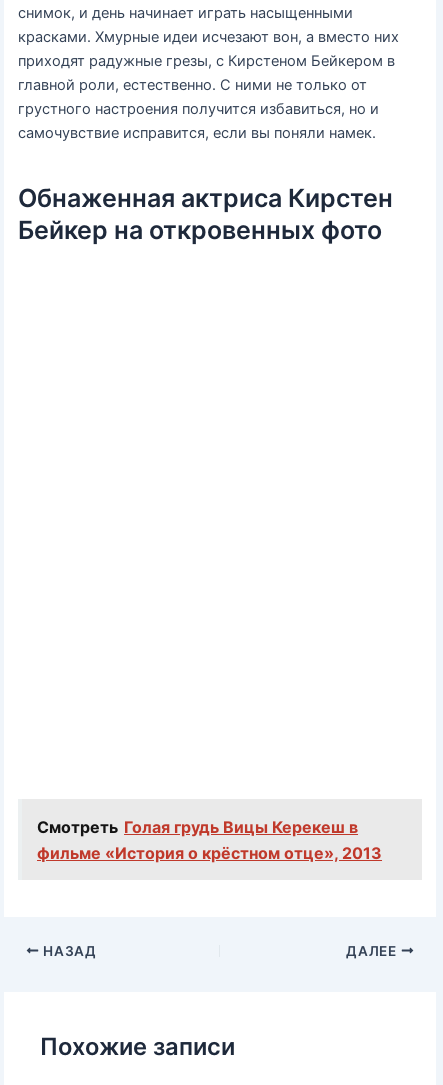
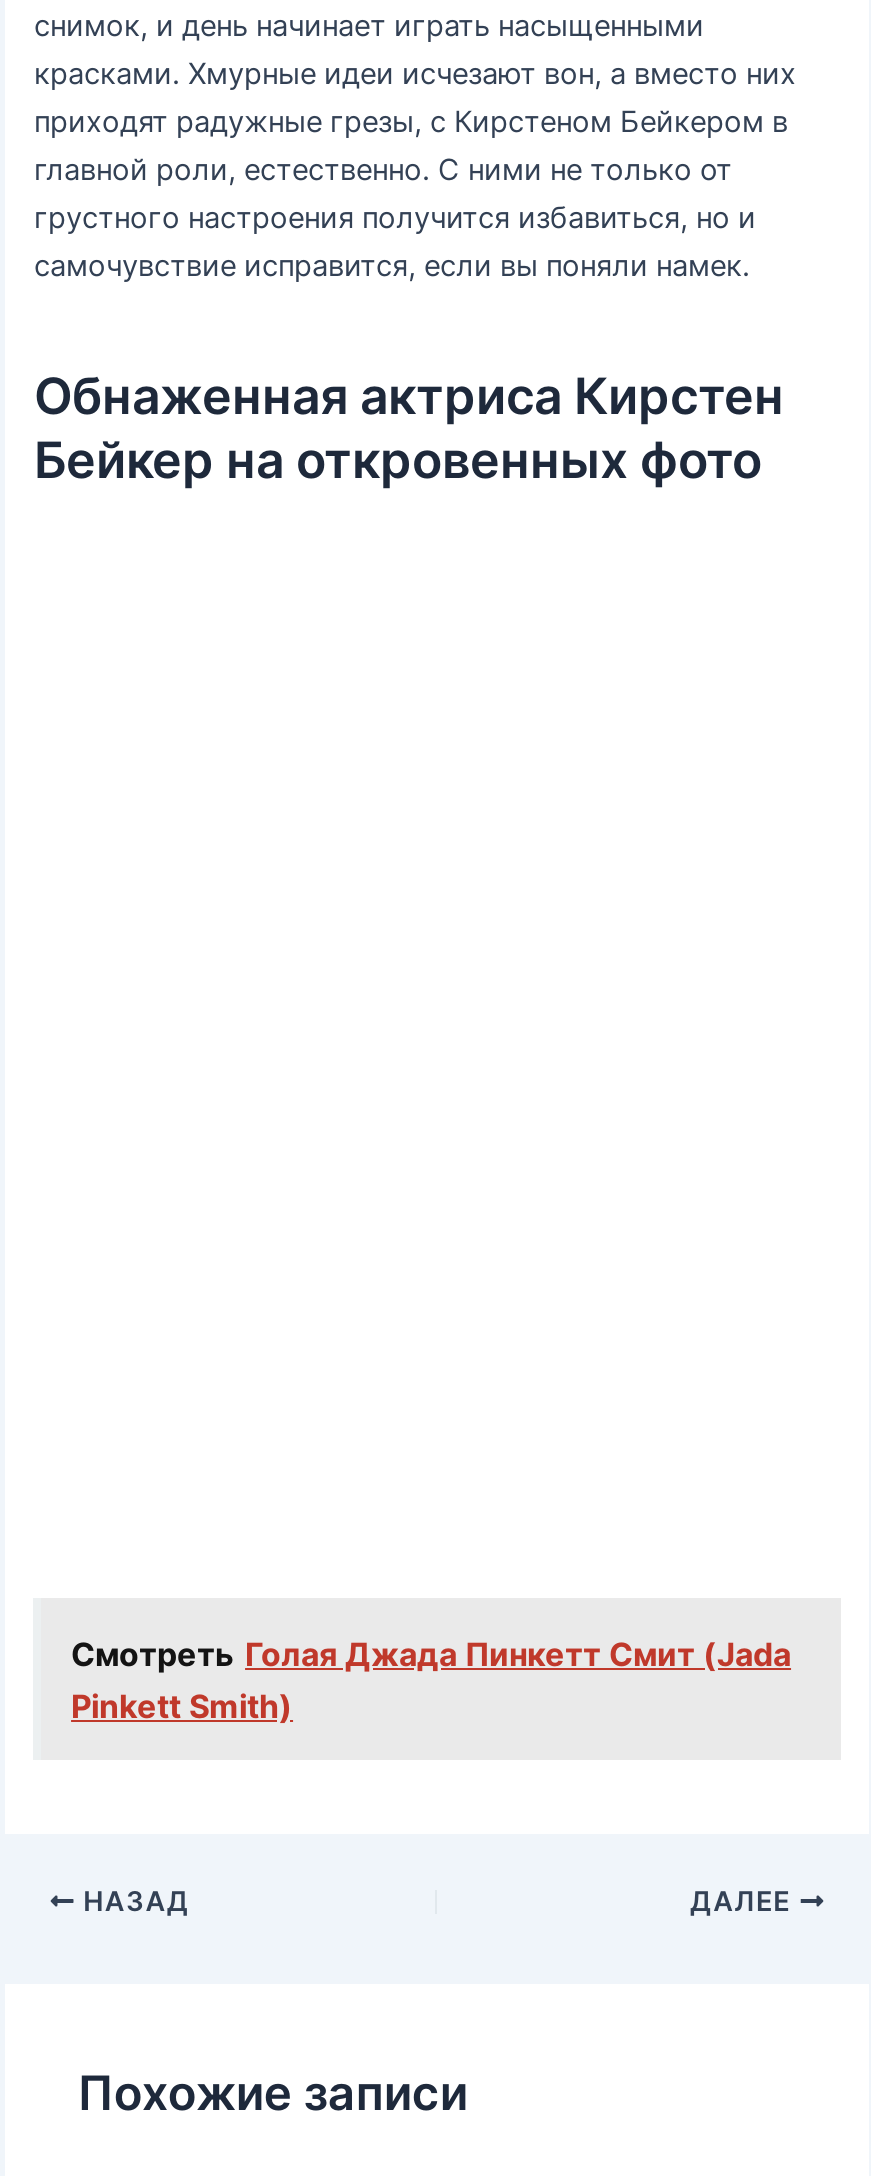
- Смотреть Голая грудь Вицы Керекеш в
- фильме «История о крёстном отце», 2013
+ Смотреть Голая Джада Пинкетт Смит (Jada
+ Pinkett Smith)
